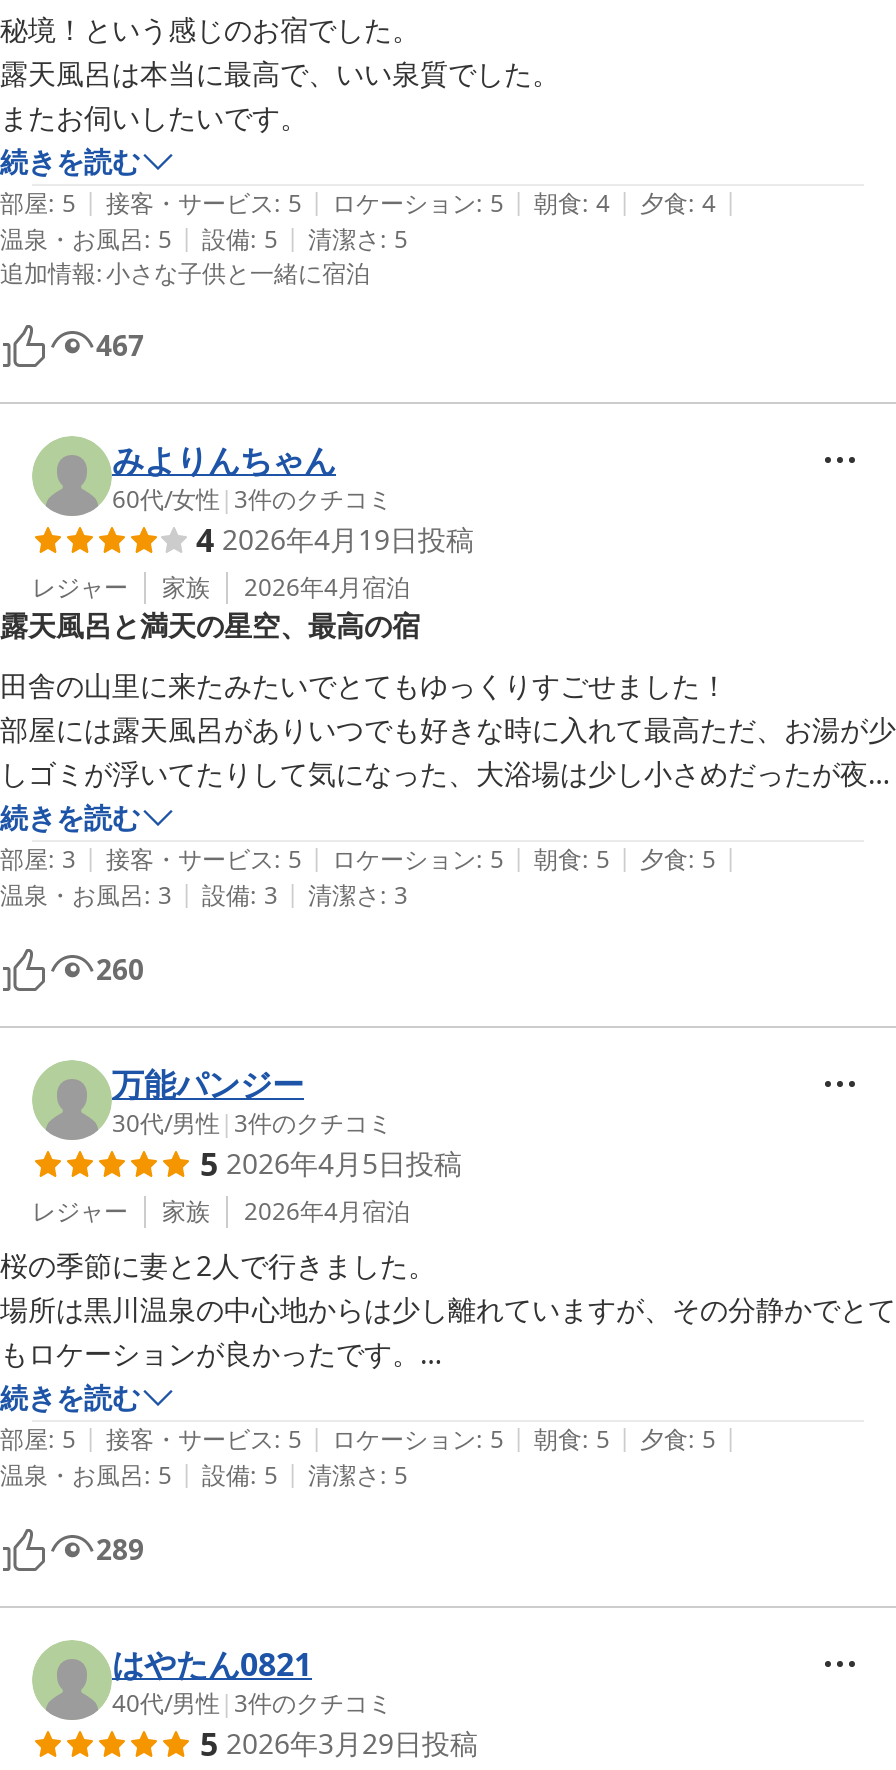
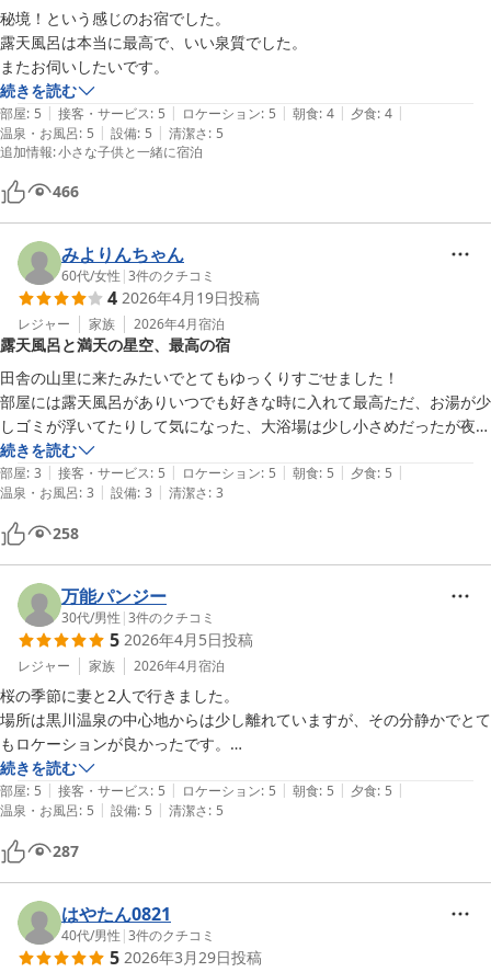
- 467
+ 466

- 260
+ 258

- 289
+ 287
